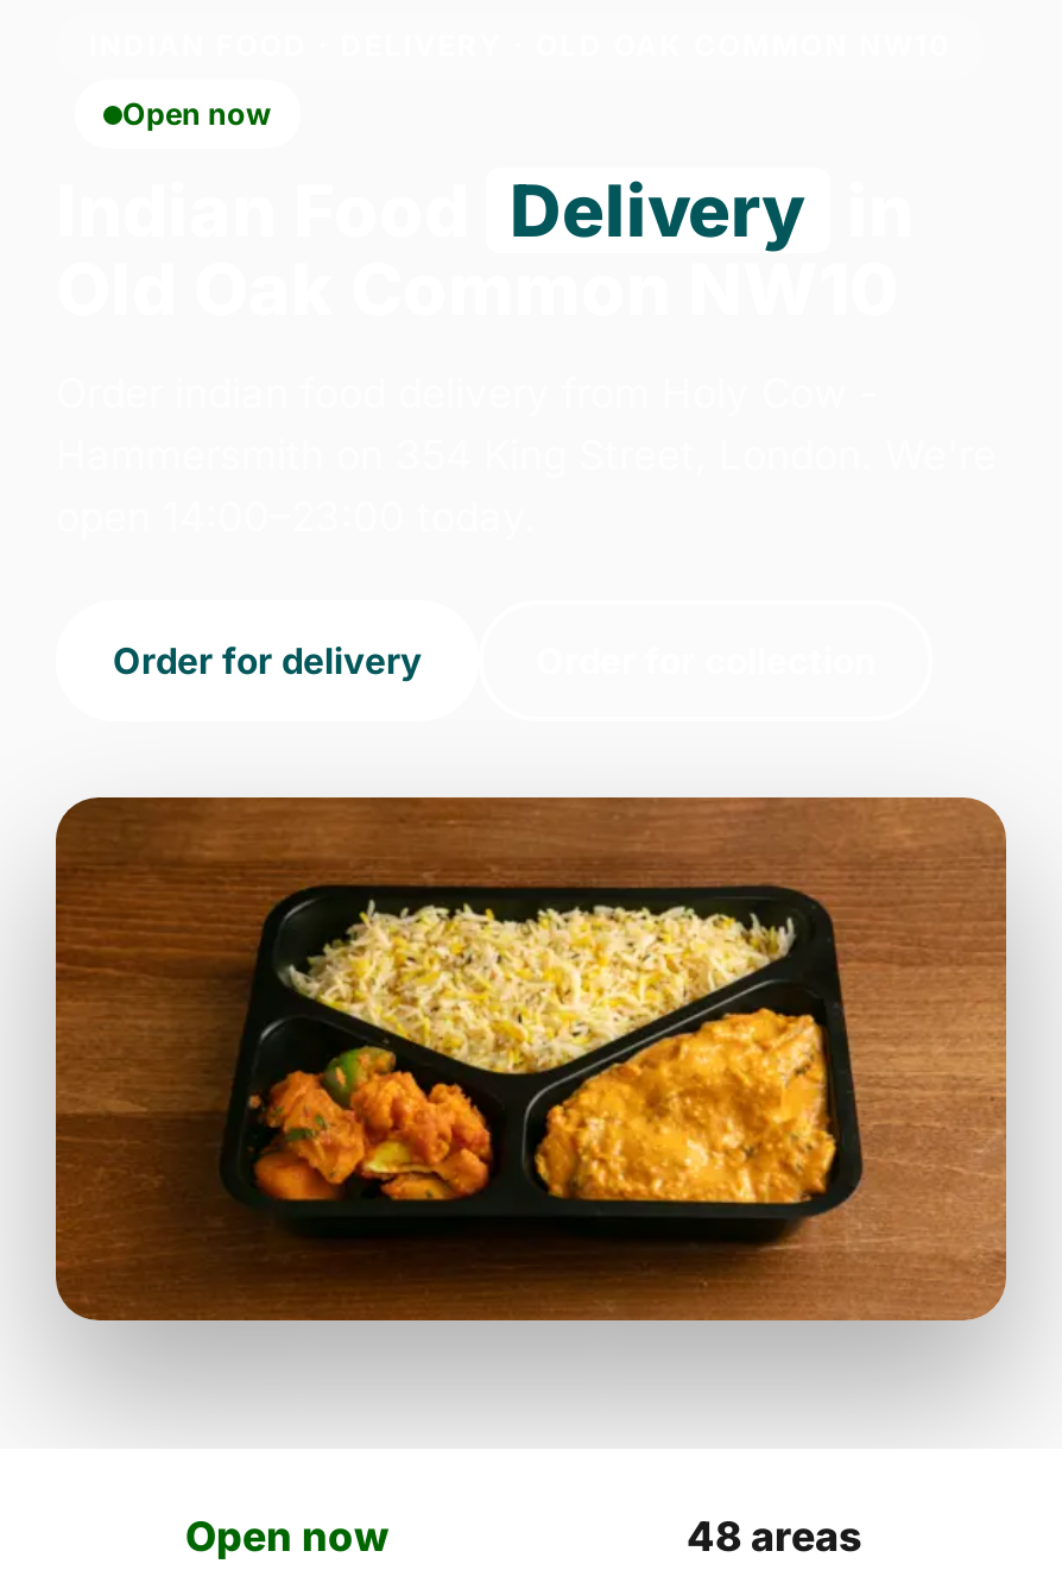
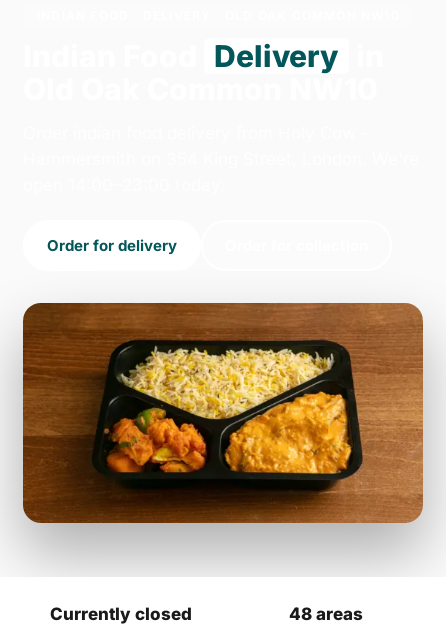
- Open now

- Open now
+ Currently closed
